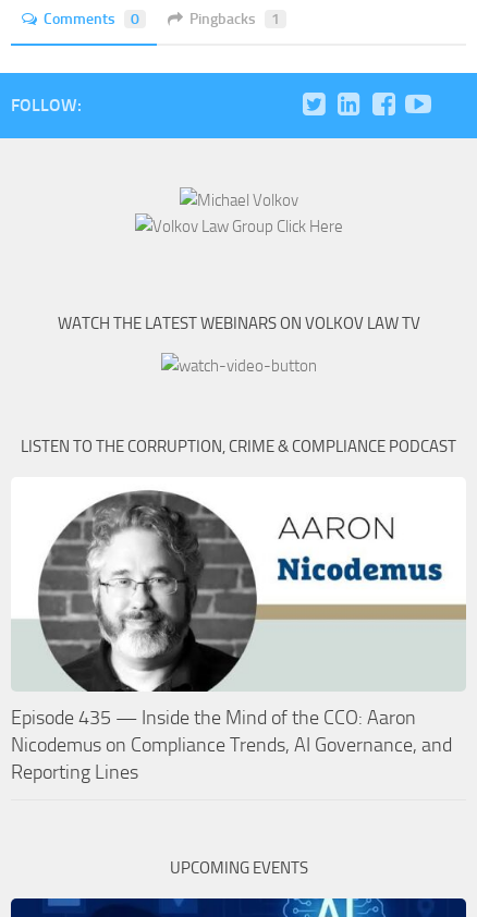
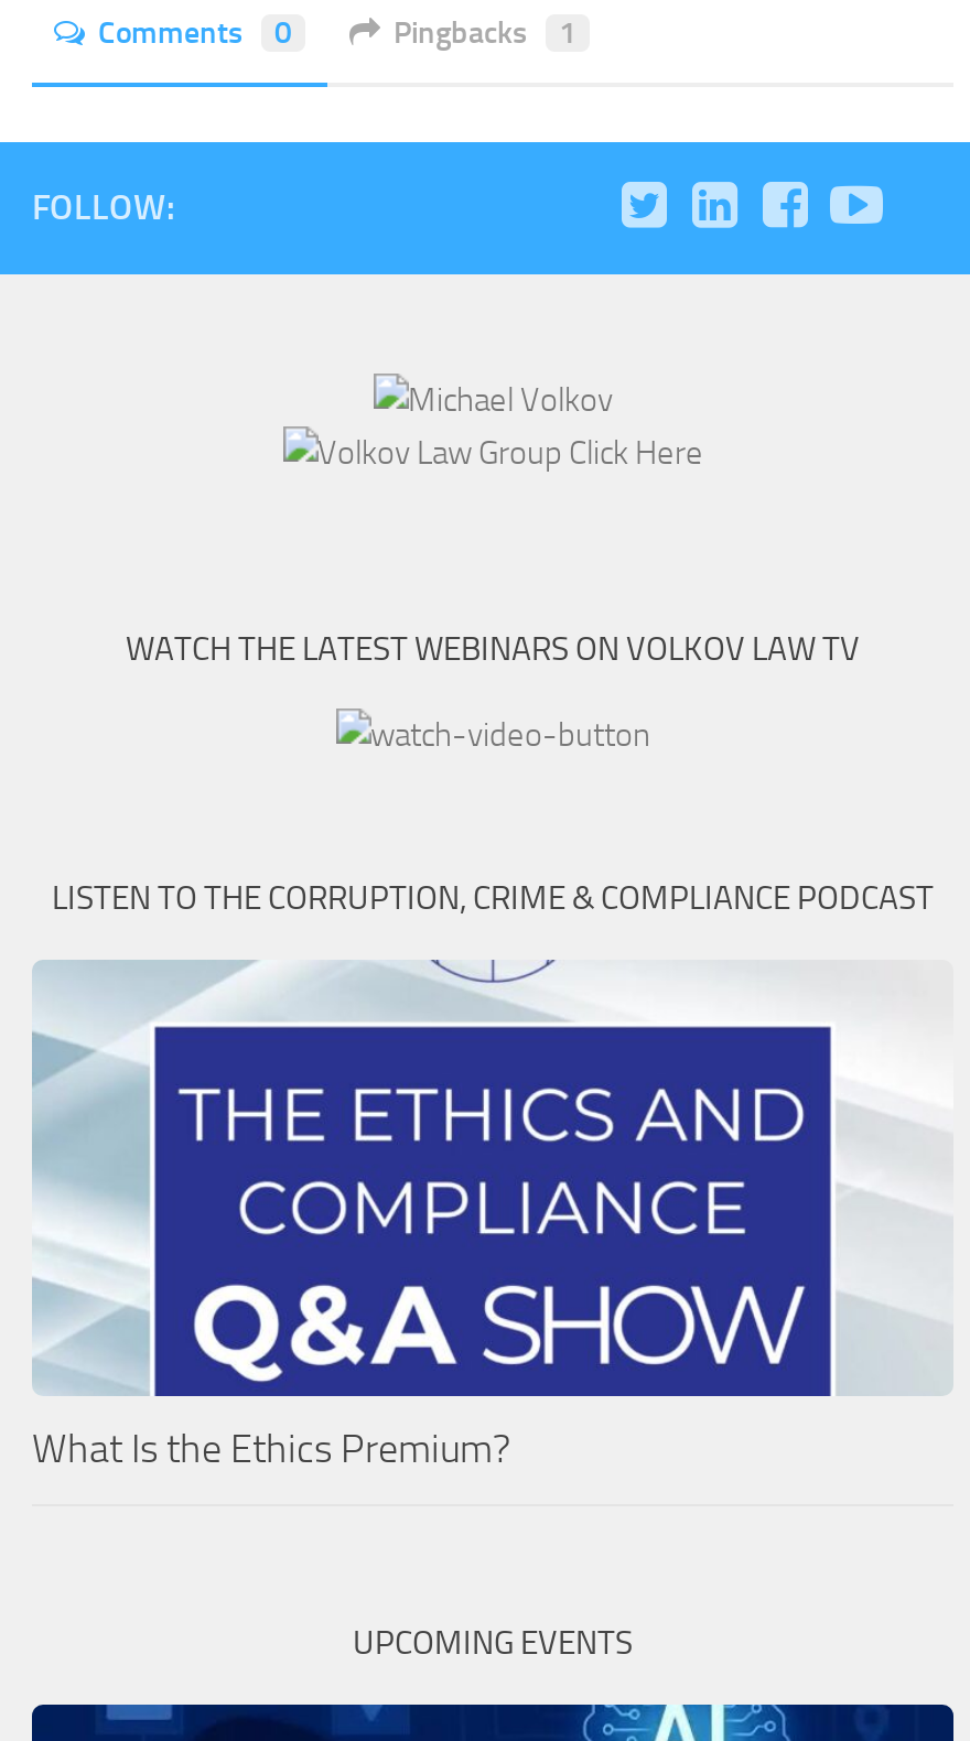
- [image]
+ [image]

- Episode 435 — Inside the Mind of the CCO: Aaron
- Nicodemus on Compliance Trends, AI Governance, and
- Reporting Lines
+ What Is the Ethics Premium?
